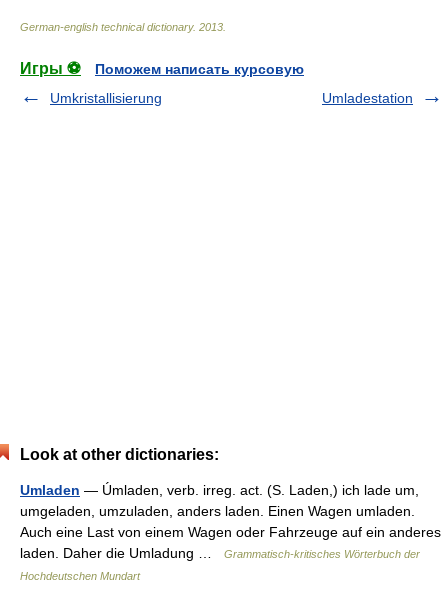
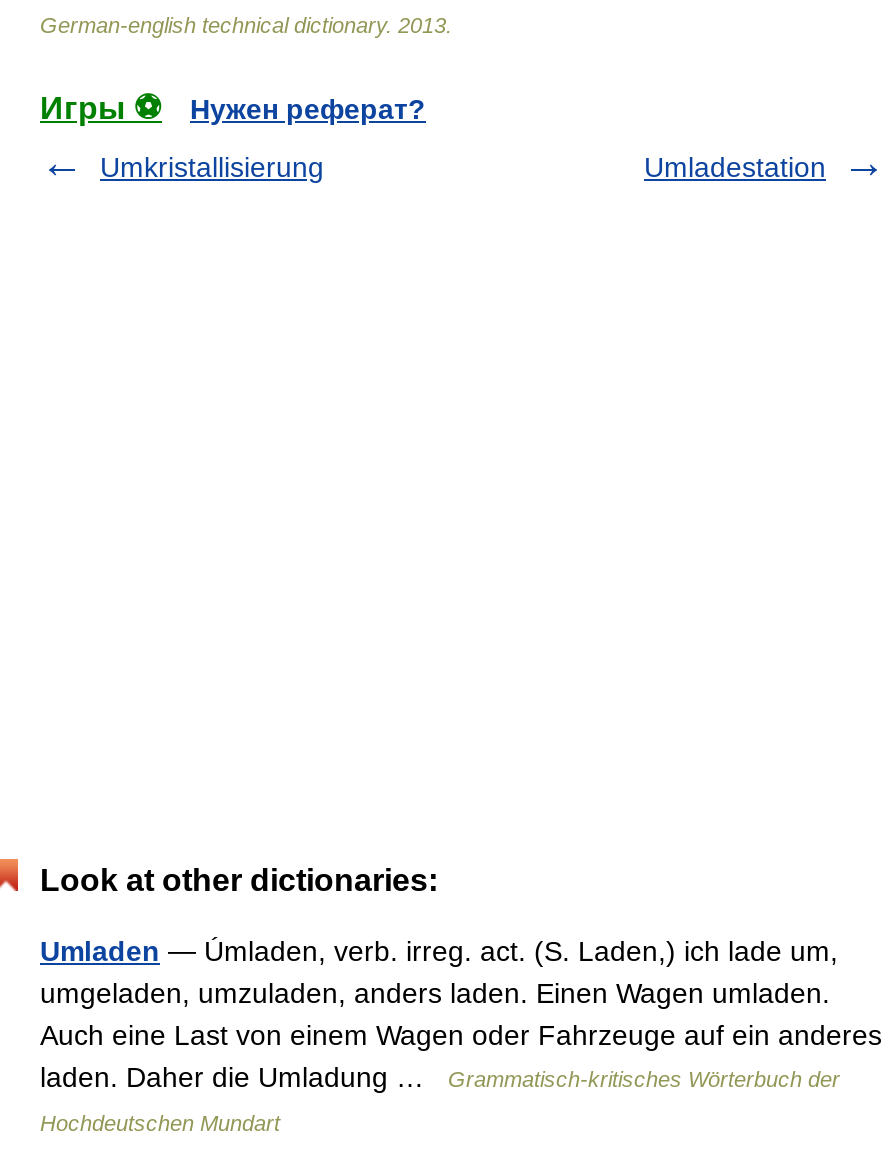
- Поможем написать курсовую
+ Нужен реферат?
